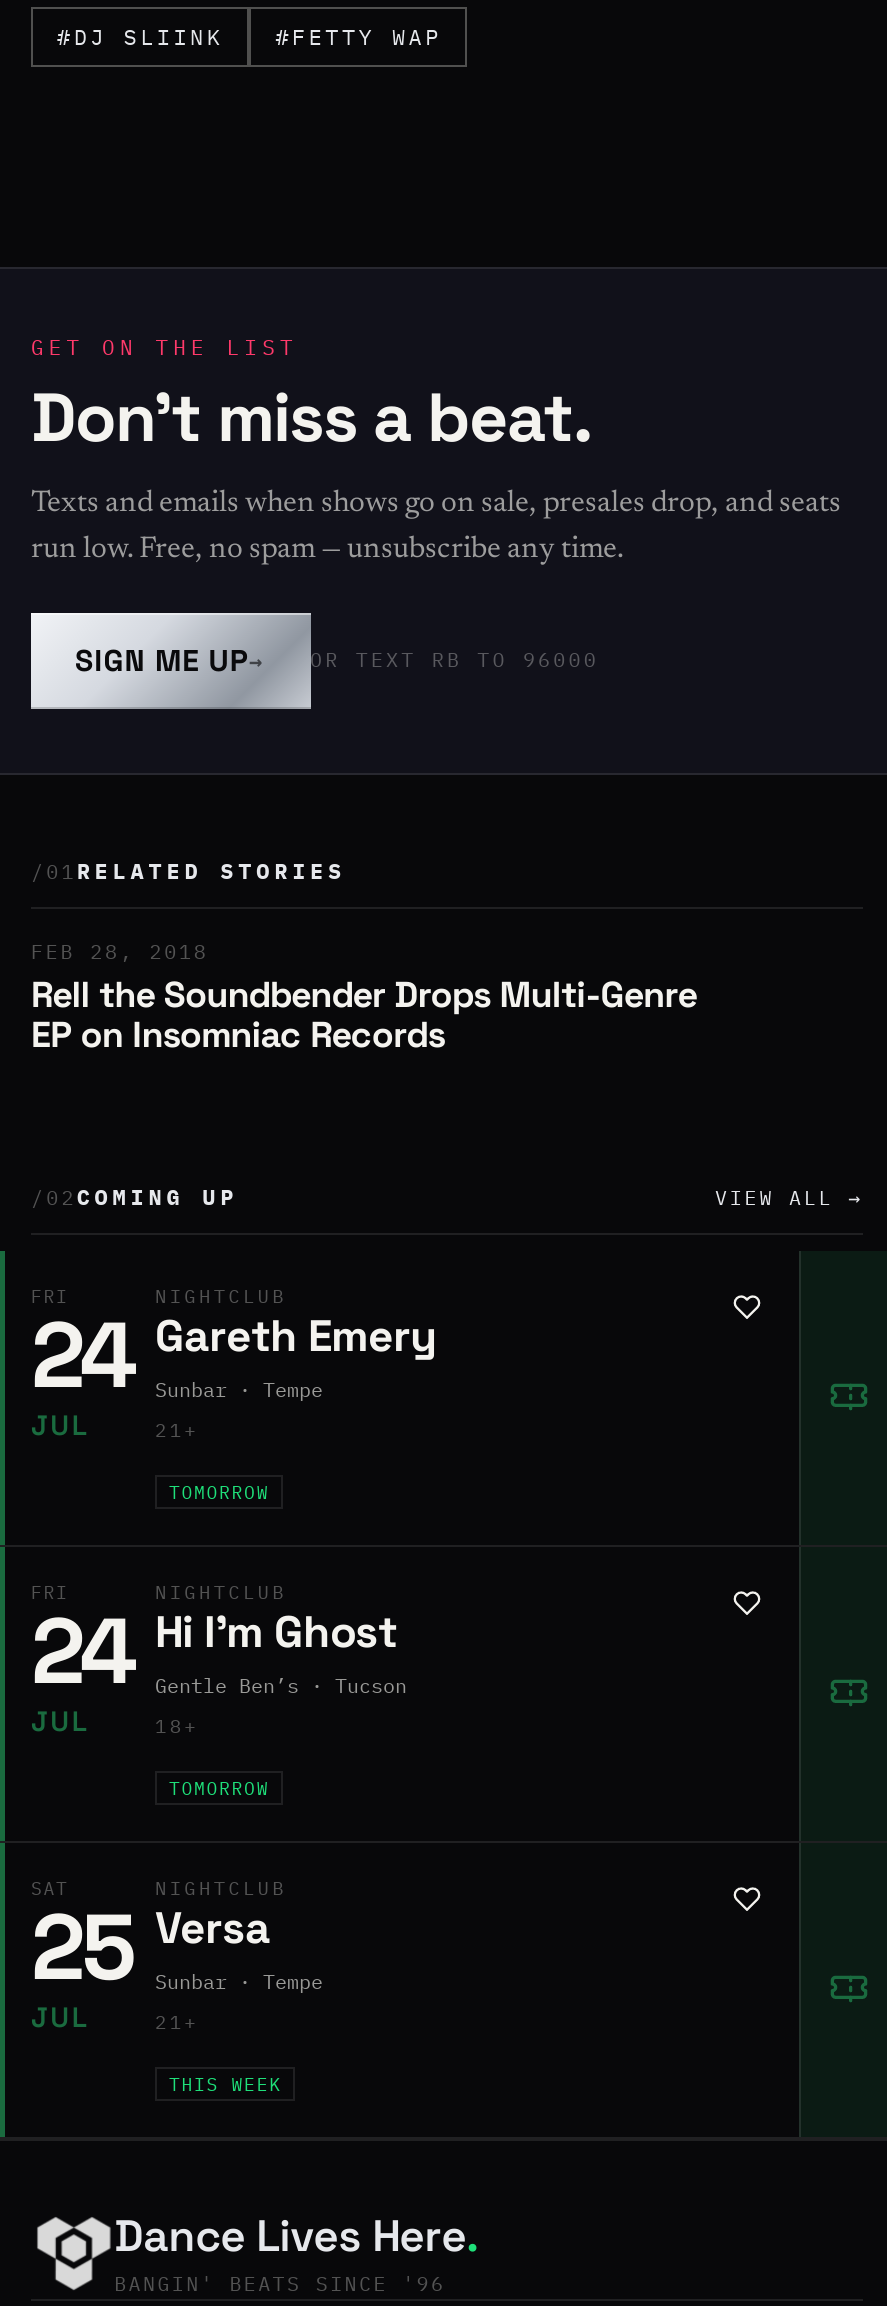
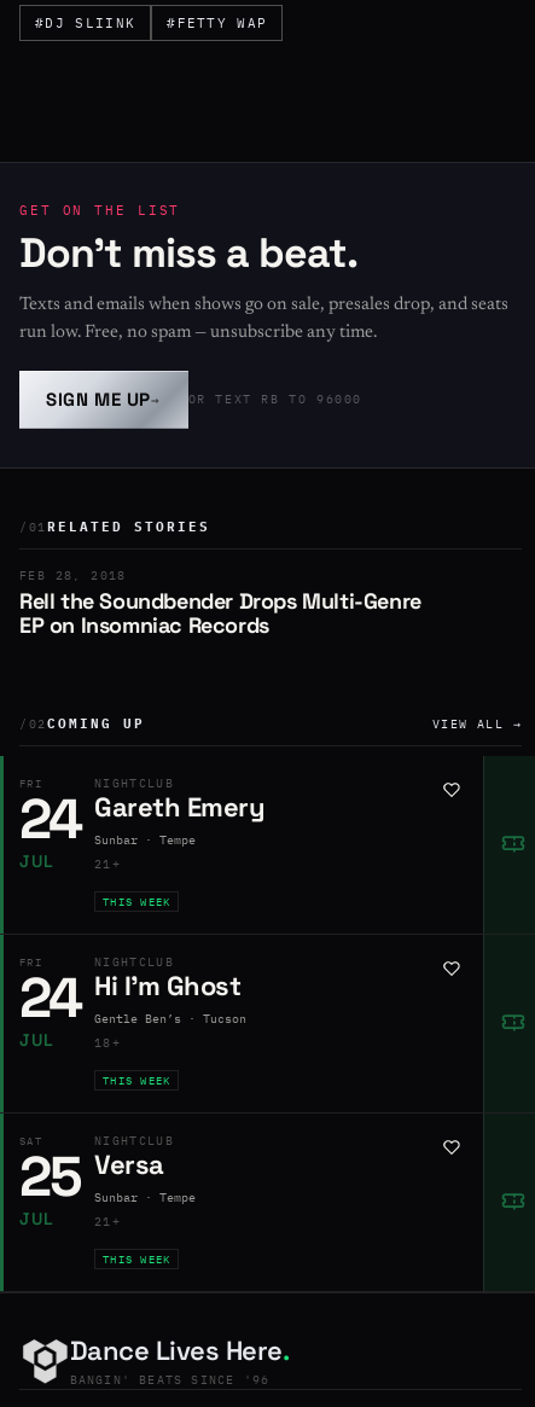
- TOMORROW
+ THIS WEEK

- TOMORROW
+ THIS WEEK
